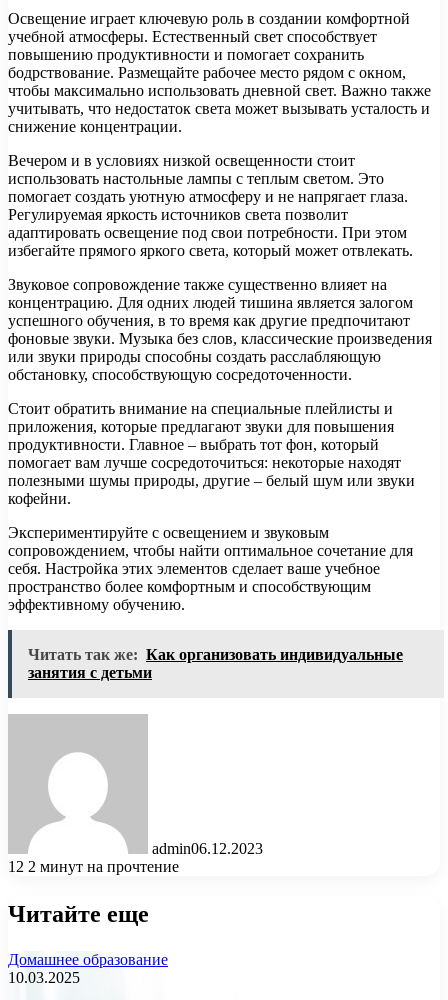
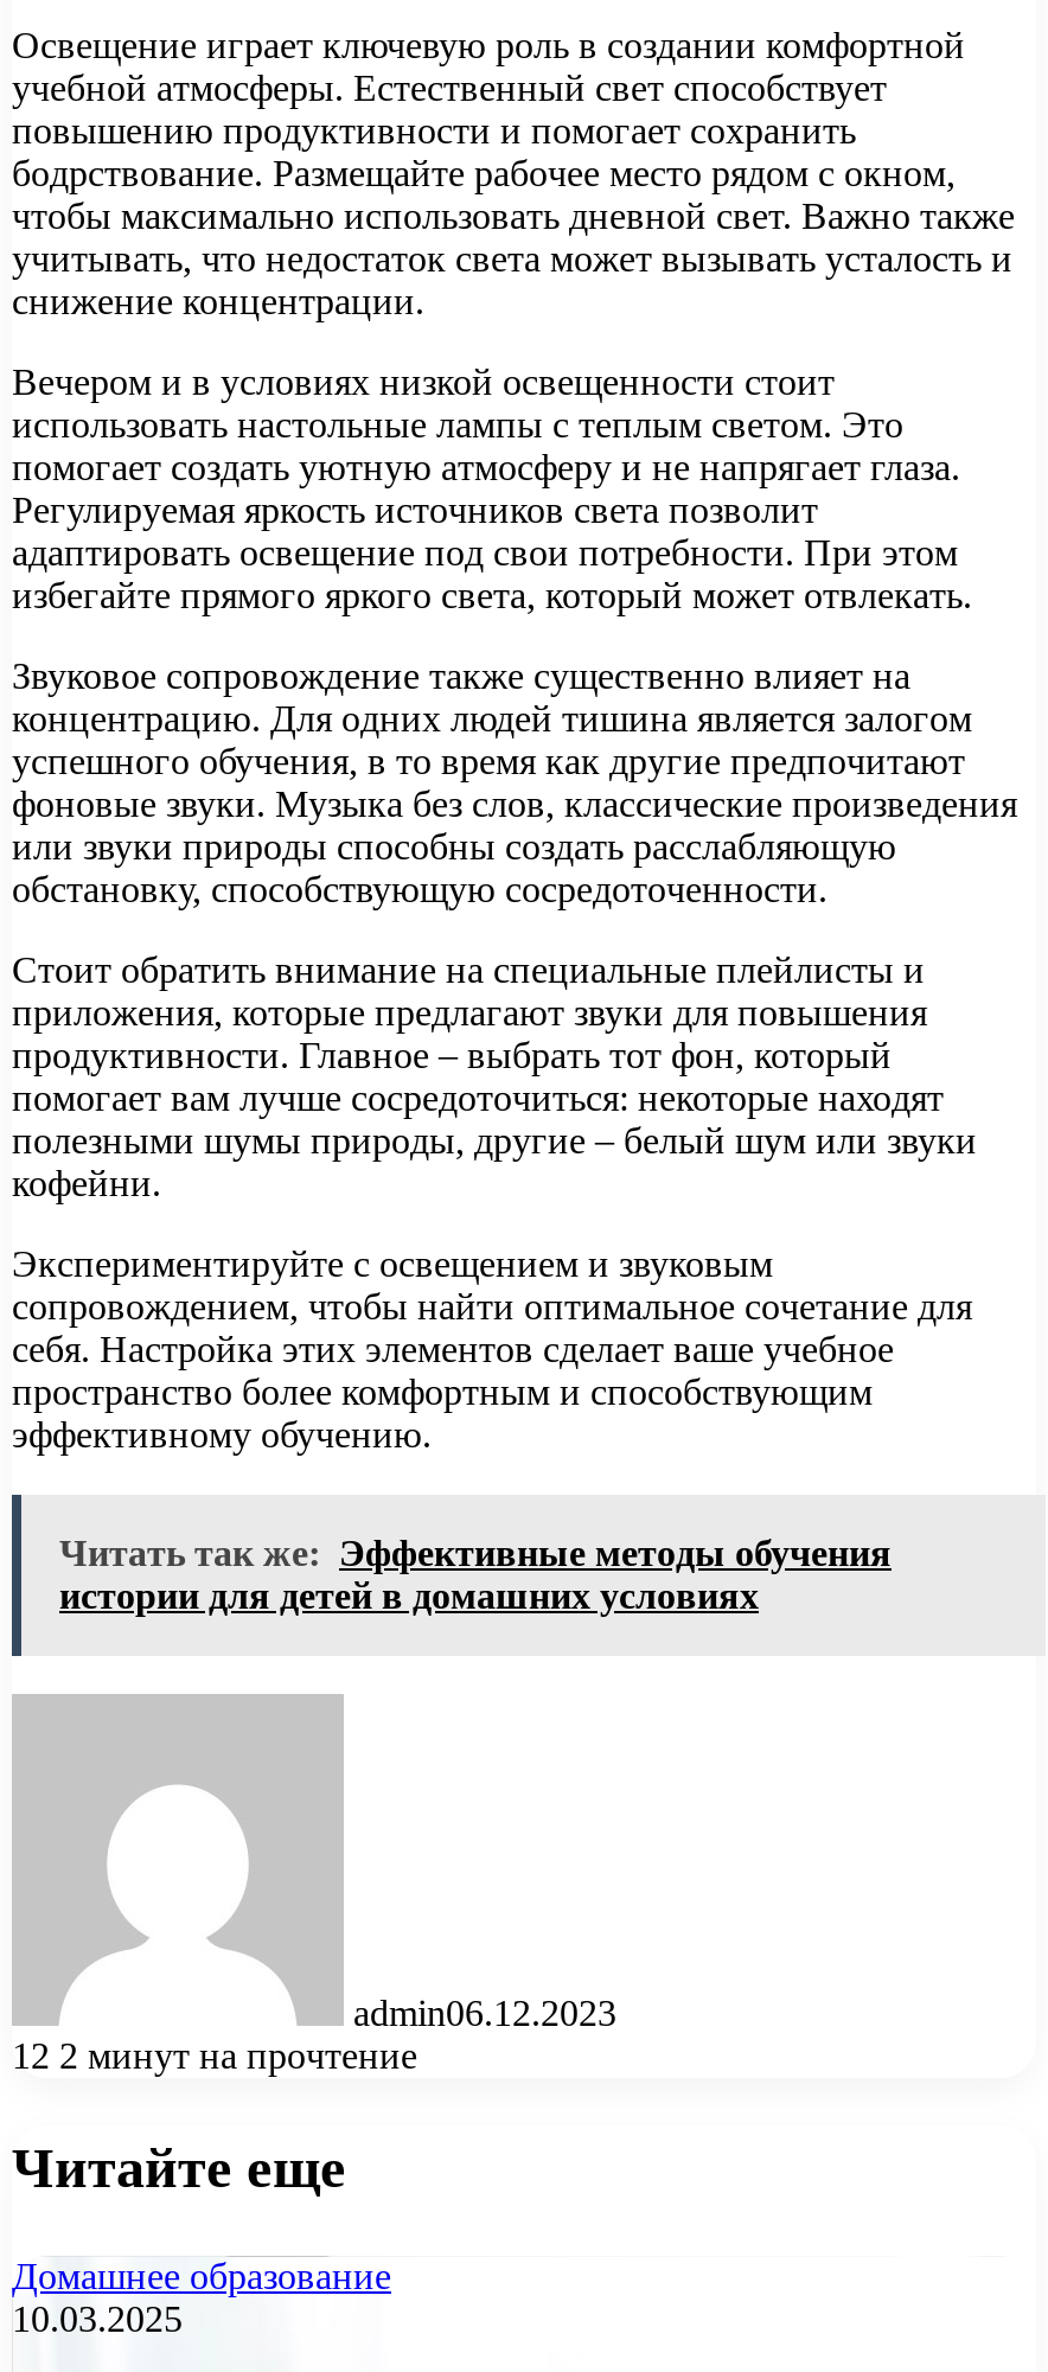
- Читать так же: Как организовать индивидуальные
- занятия с детьми
+ Читать так же: Эффективные методы обучения
+ истории для детей в домашних условиях
